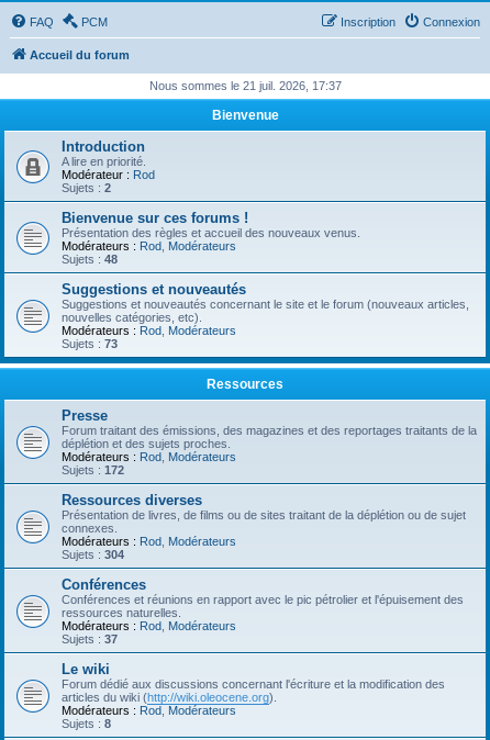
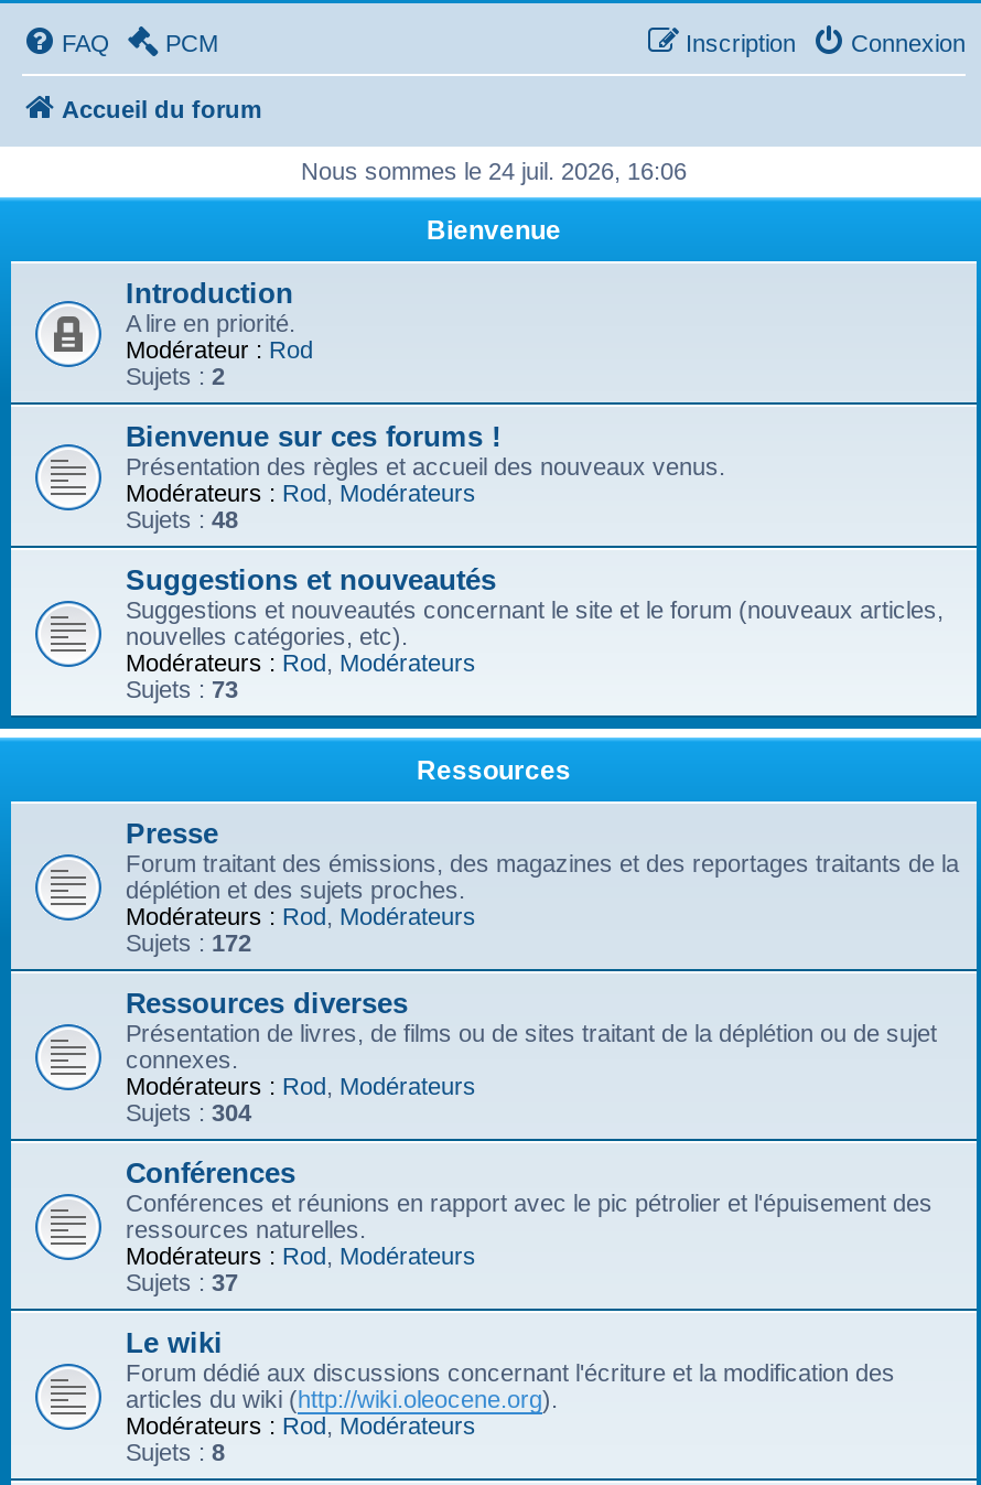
- Nous sommes le 21 juil. 2026, 17:37
+ Nous sommes le 24 juil. 2026, 16:06
